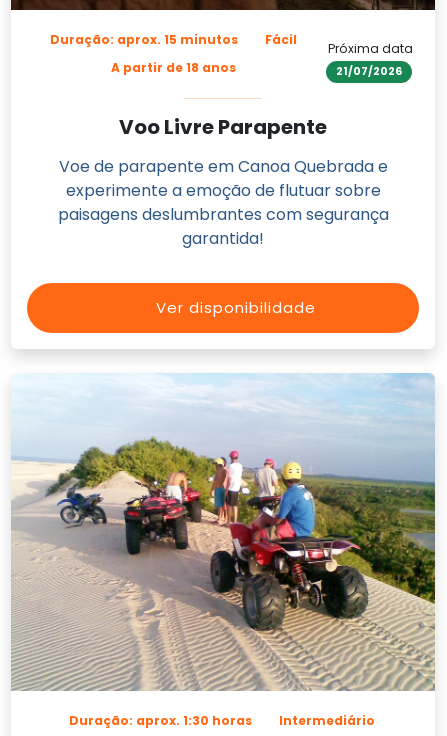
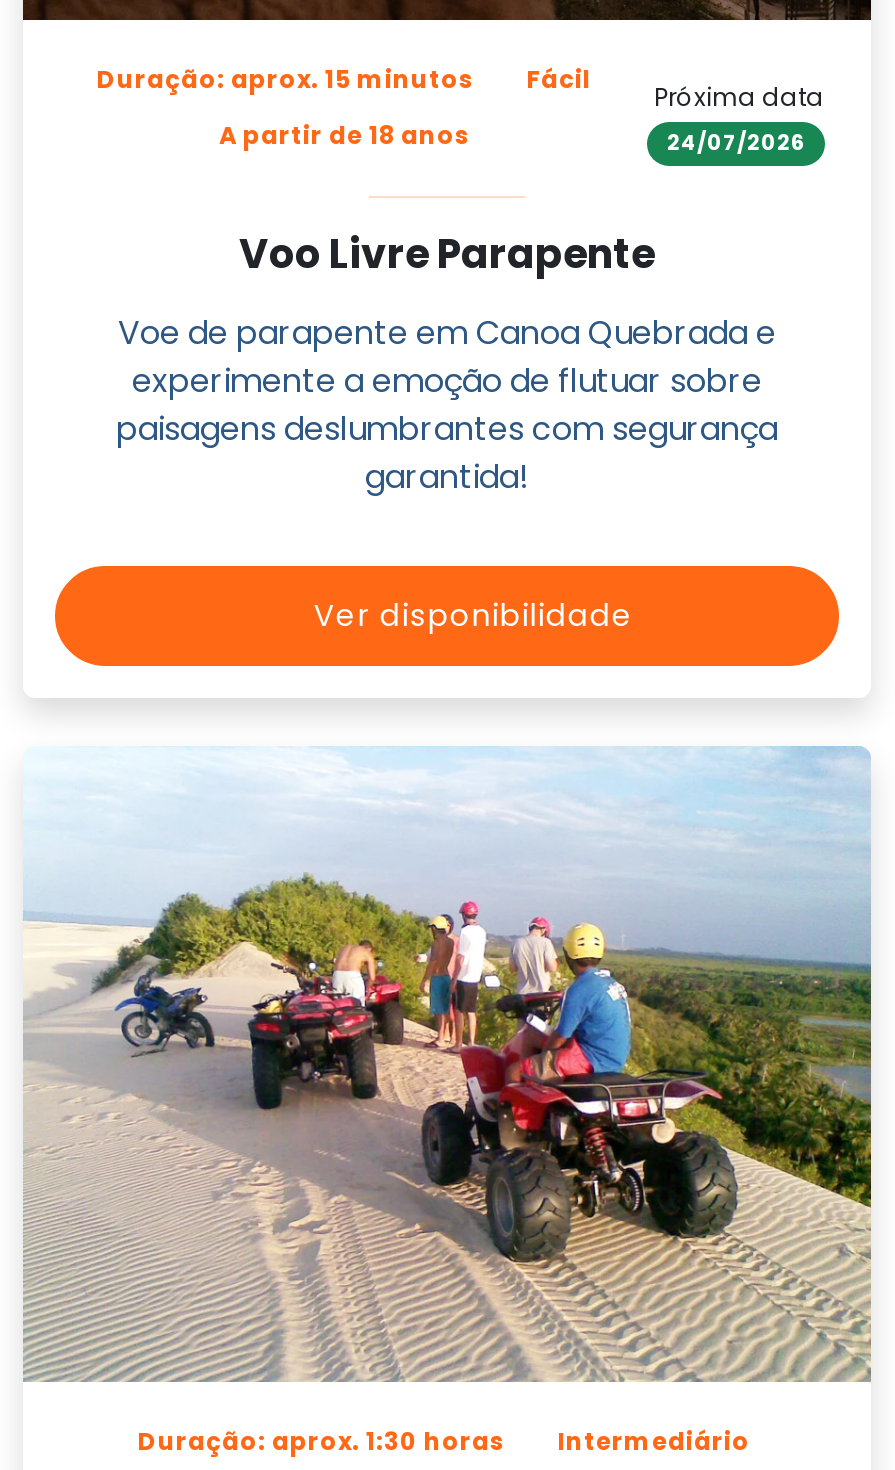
- 21/07/2026
+ 24/07/2026
